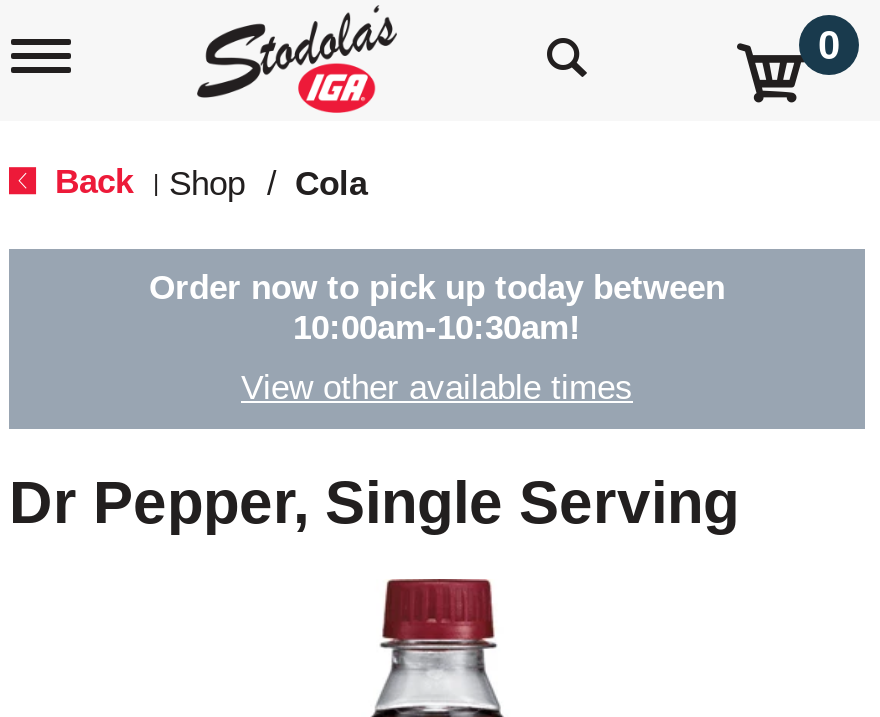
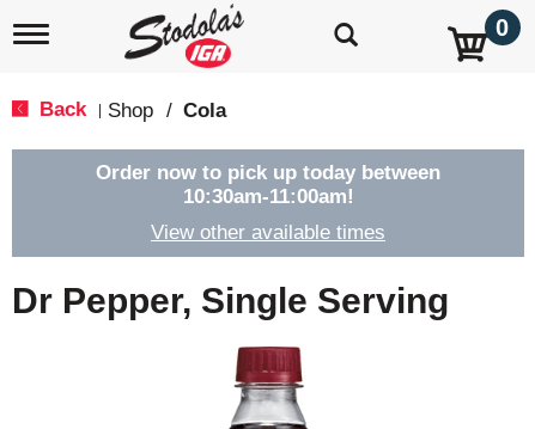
- 10:00am-10:30am!
+ 10:30am-11:00am!
